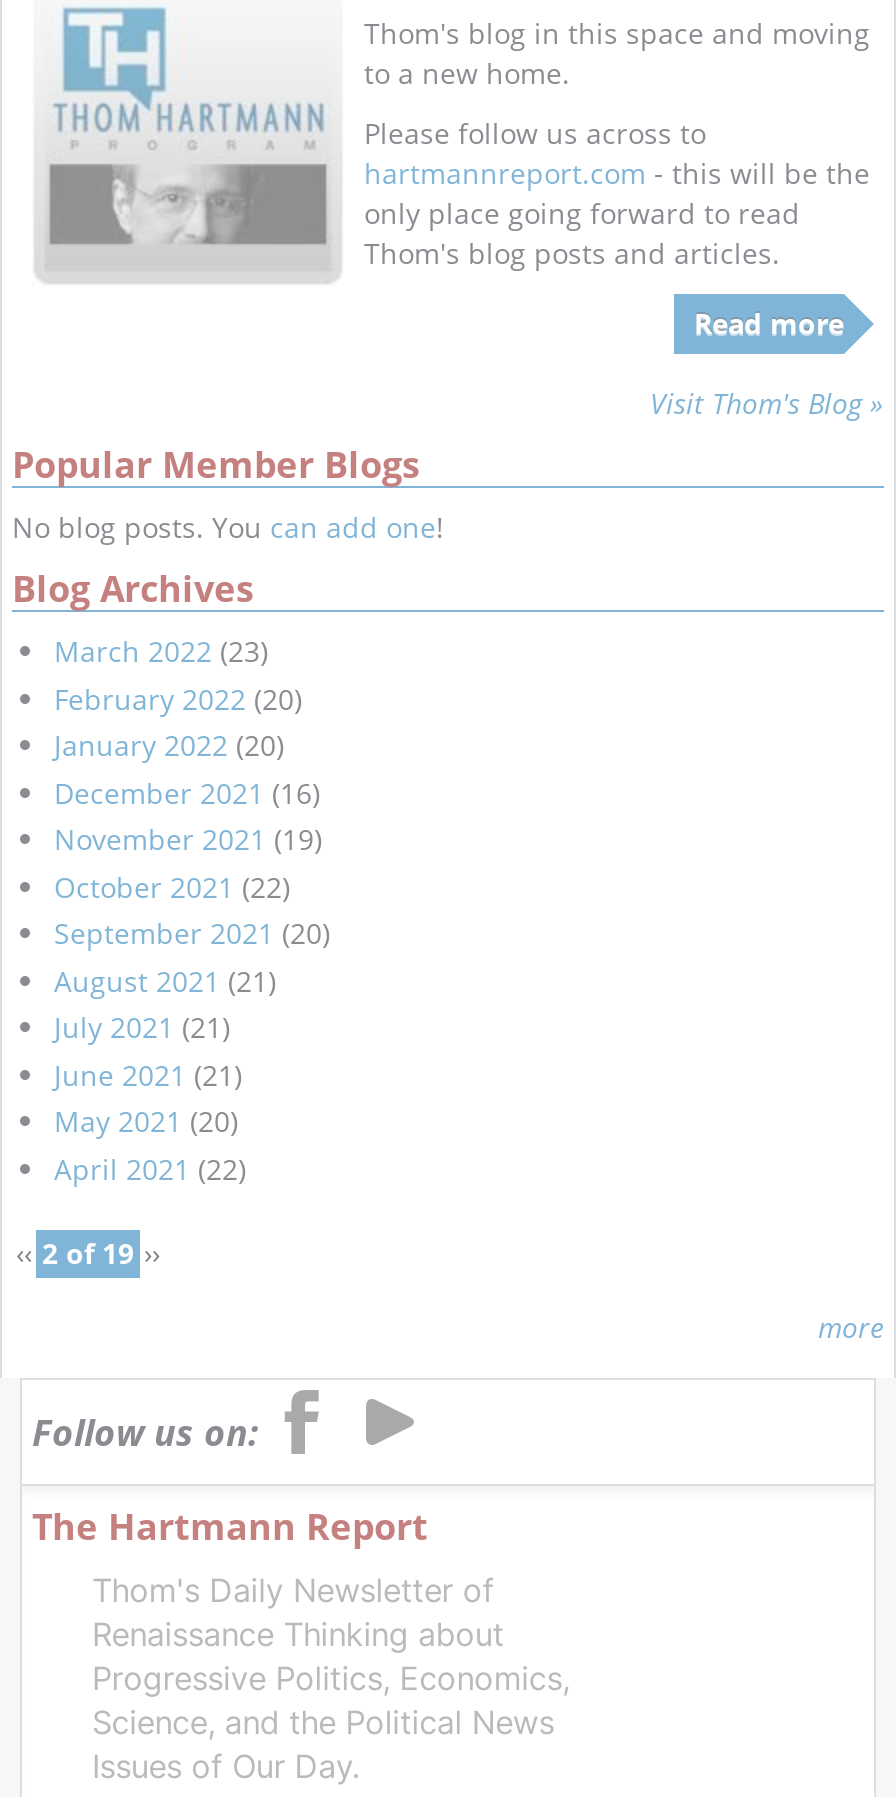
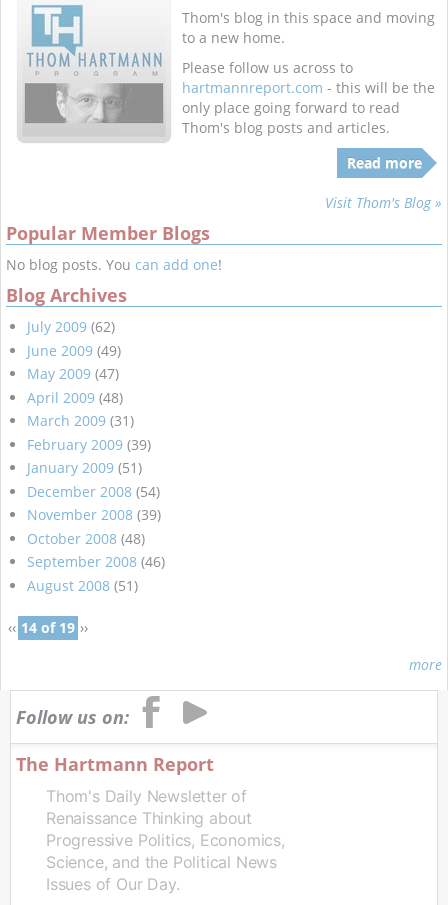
- March 2022 (23)
- February 2022 (20)
- January 2022 (20)
- December 2021 (16)
- November 2021 (19)
- October 2021 (22)
- September 2021 (20)
- August 2021 (21)
- July 2021 (21)
- June 2021 (21)
- May 2021 (20)
- April 2021 (22)
+ July 2009 (62)
+ June 2009 (49)
+ May 2009 (47)
+ April 2009 (48)
+ March 2009 (31)
+ February 2009 (39)
+ January 2009 (51)
+ December 2008 (54)
+ November 2008 (39)
+ October 2008 (48)
+ September 2008 (46)
+ August 2008 (51)

- ‹‹ 2 of 19 ››
+ ‹‹ 14 of 19 ››
